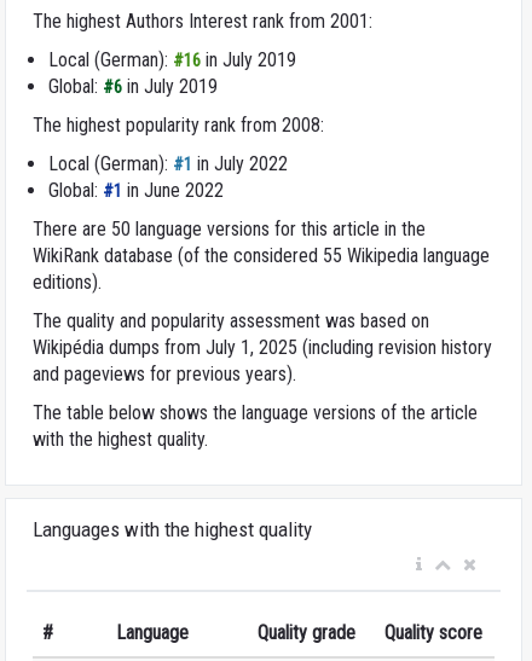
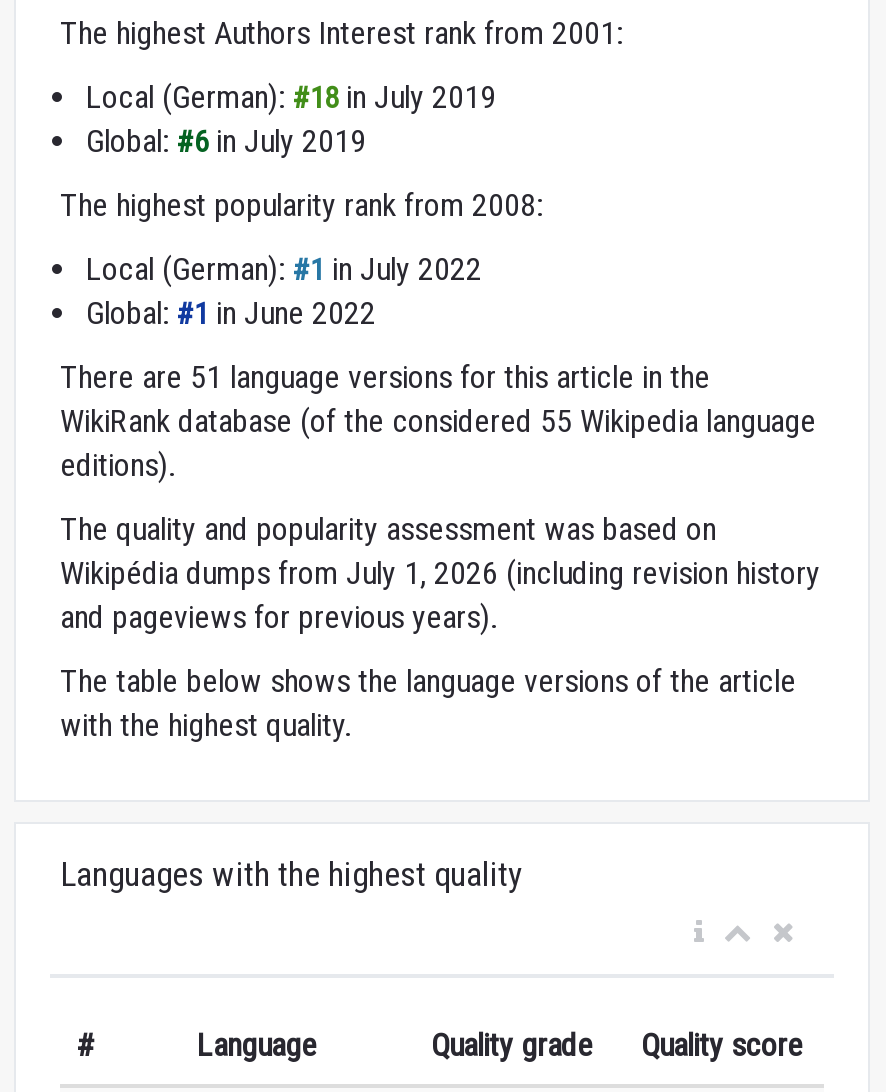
- Local (German): #16 in July 2019
+ Local (German): #18 in July 2019

- There are 50 language versions for this article in the
+ There are 51 language versions for this article in the

- Wikipédia dumps from July 1, 2025 (including revision history
+ Wikipédia dumps from July 1, 2026 (including revision history
